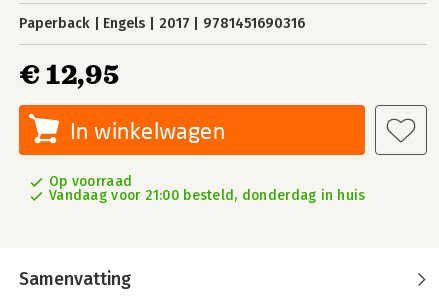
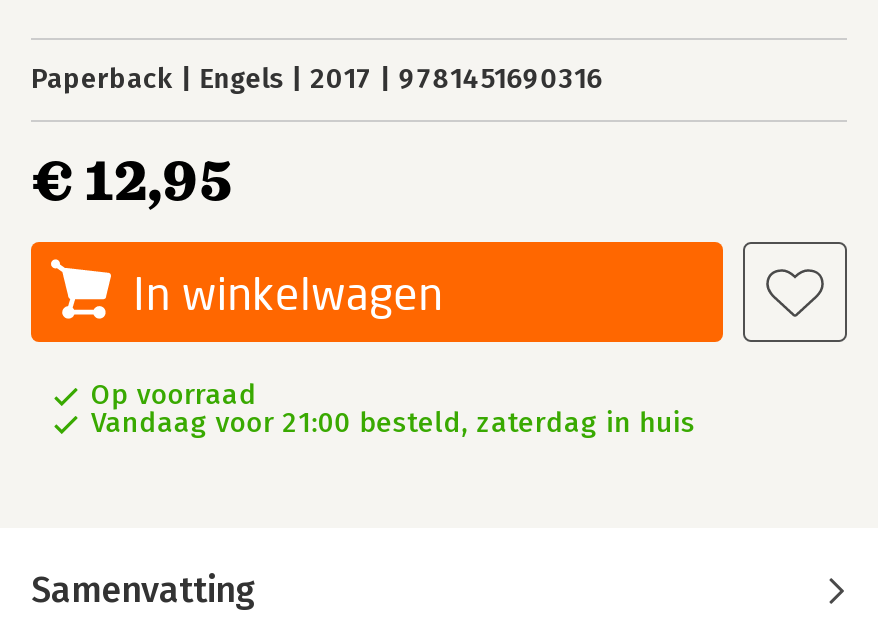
- Vandaag voor 21:00 besteld, donderdag in huis
+ Vandaag voor 21:00 besteld, zaterdag in huis
